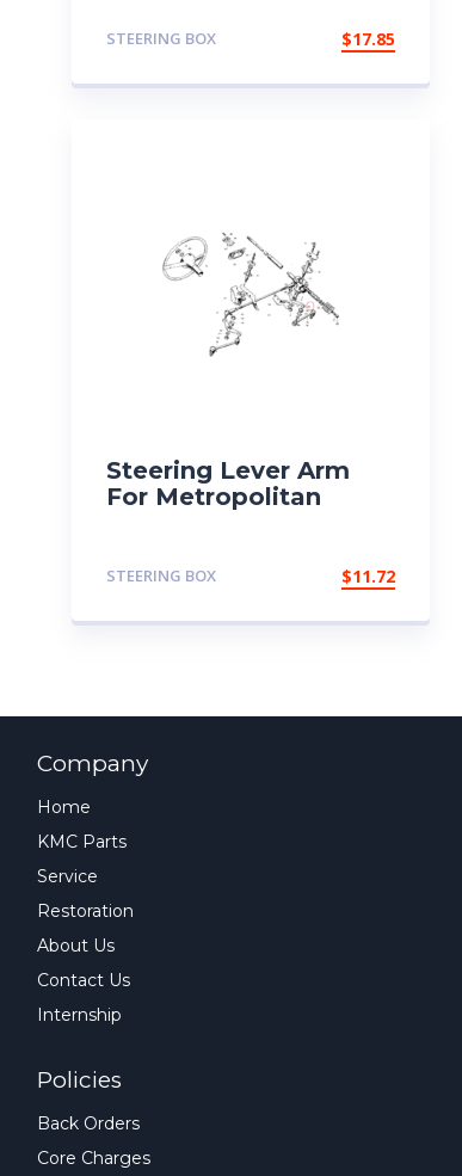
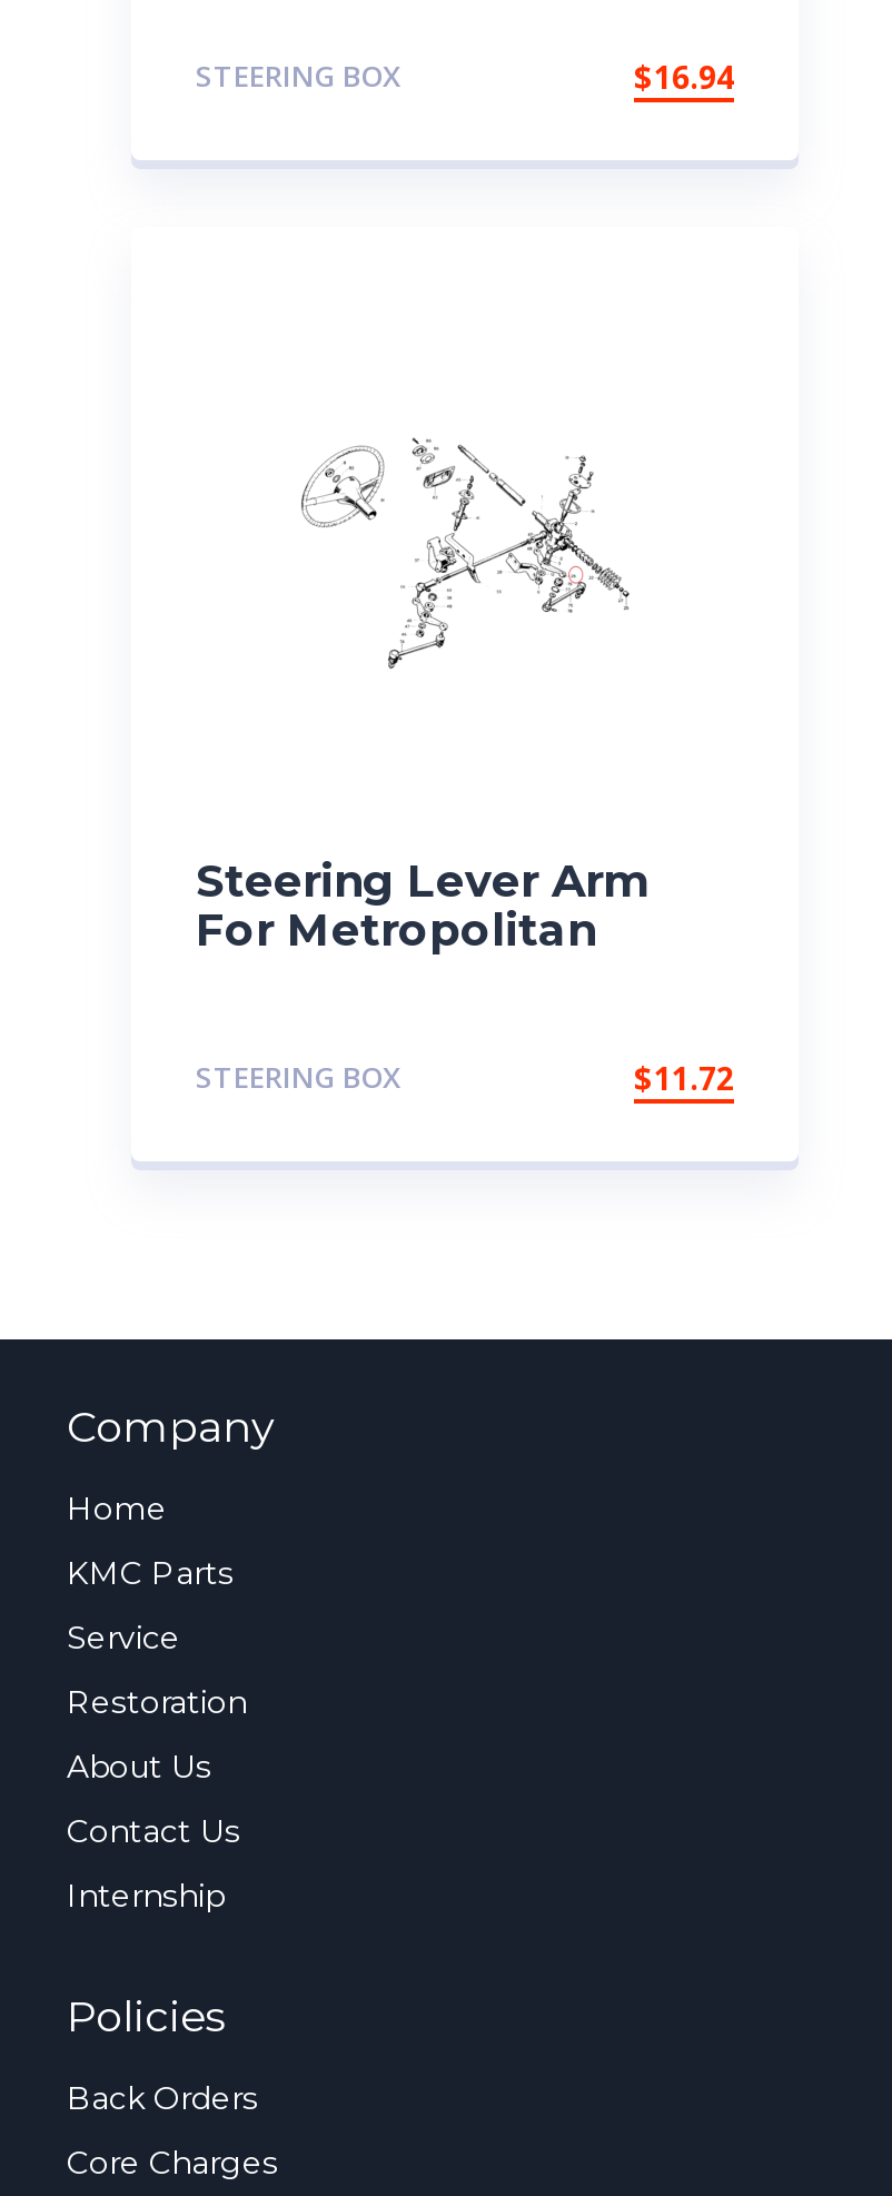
- $17.85
+ $16.94
